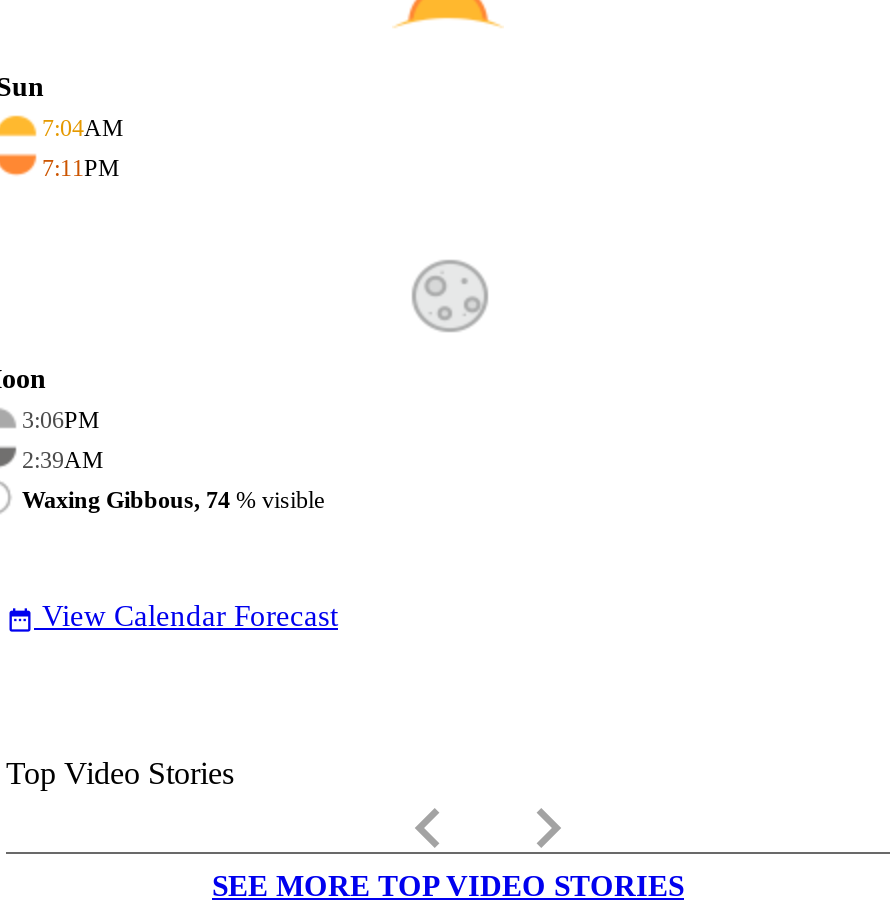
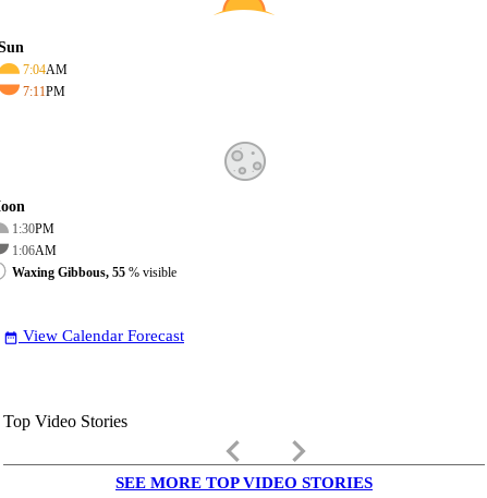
- 3:06PM
+ 1:30PM

- 2:39AM
+ 1:06AM

- Waxing Gibbous, 74% visible
+ Waxing Gibbous, 55% visible
